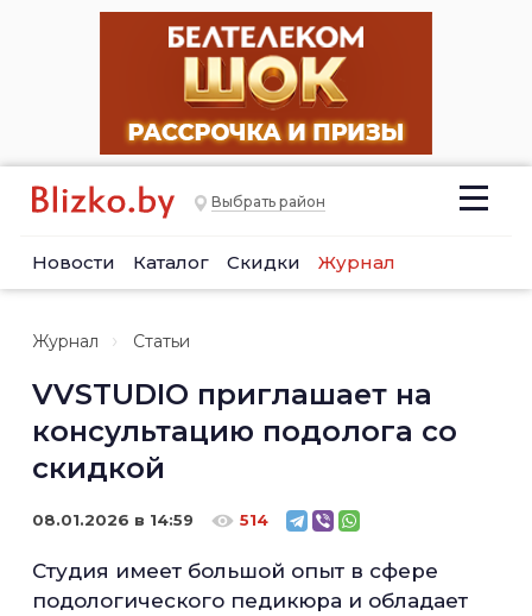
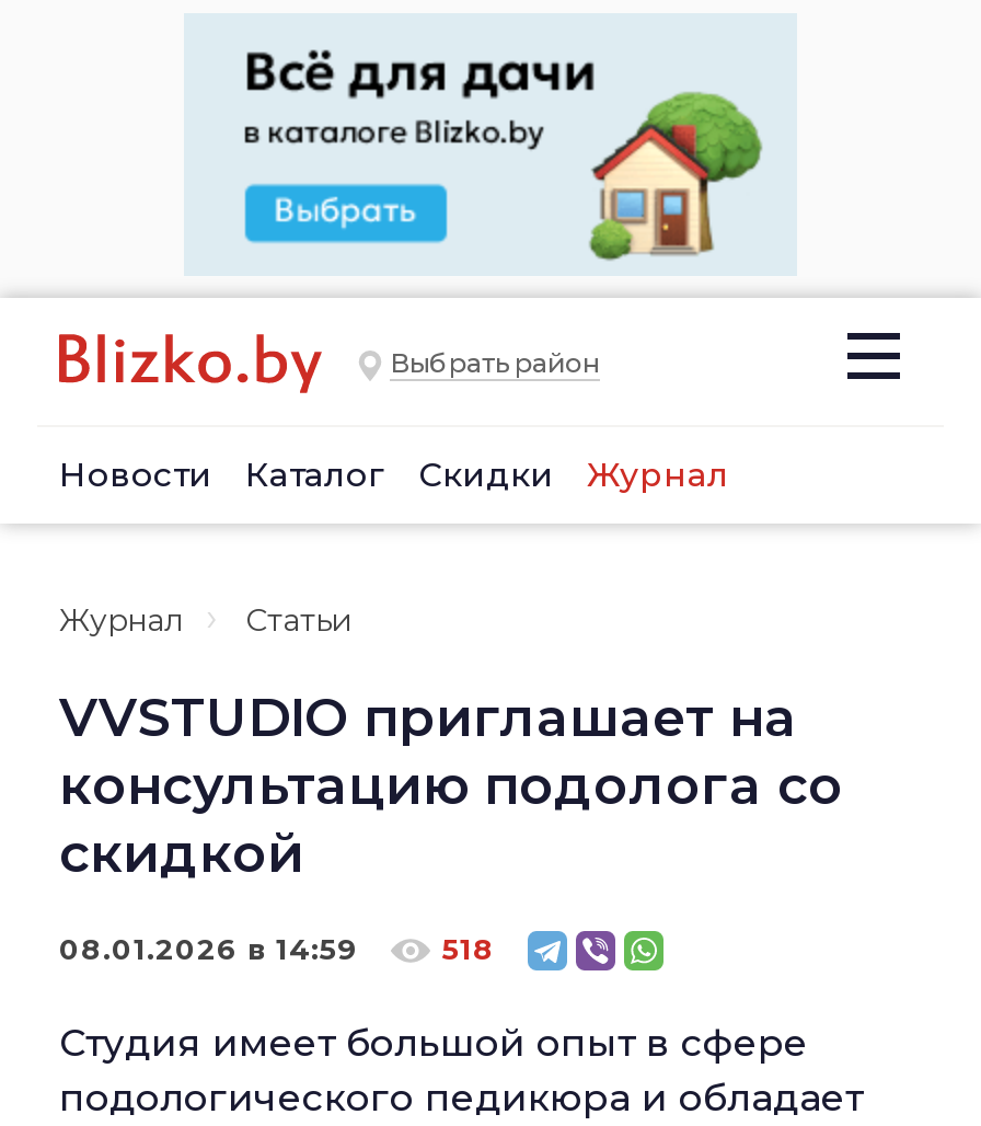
- [image]
+ [image]

- 514
+ 518
